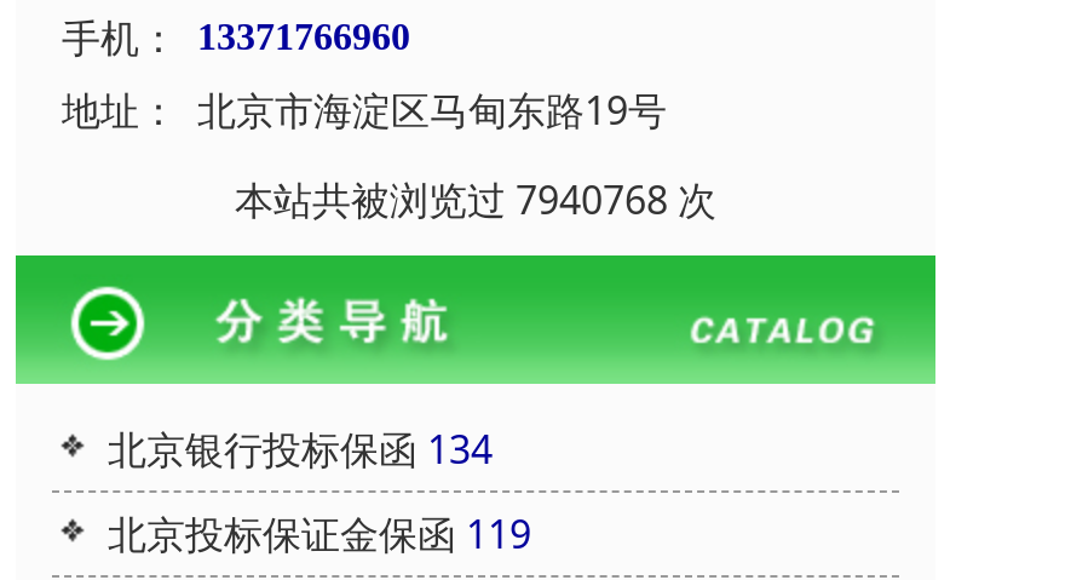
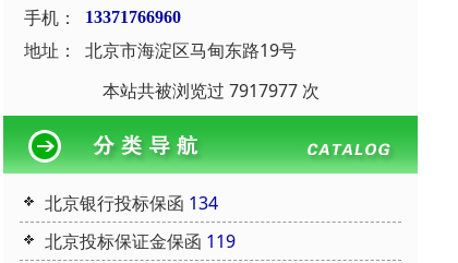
- 本站共被浏览过 7940768 次
+ 本站共被浏览过 7917977 次
